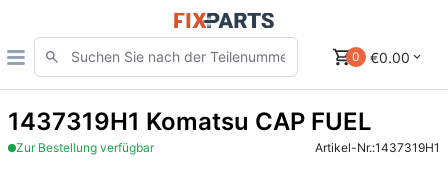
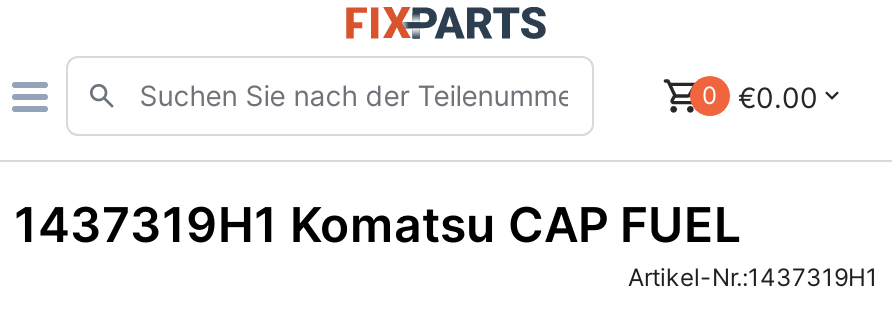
- Zur Bestellung verfügbar
